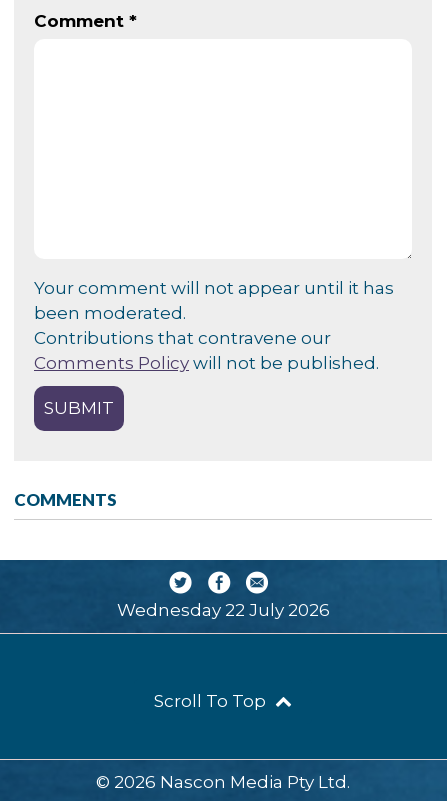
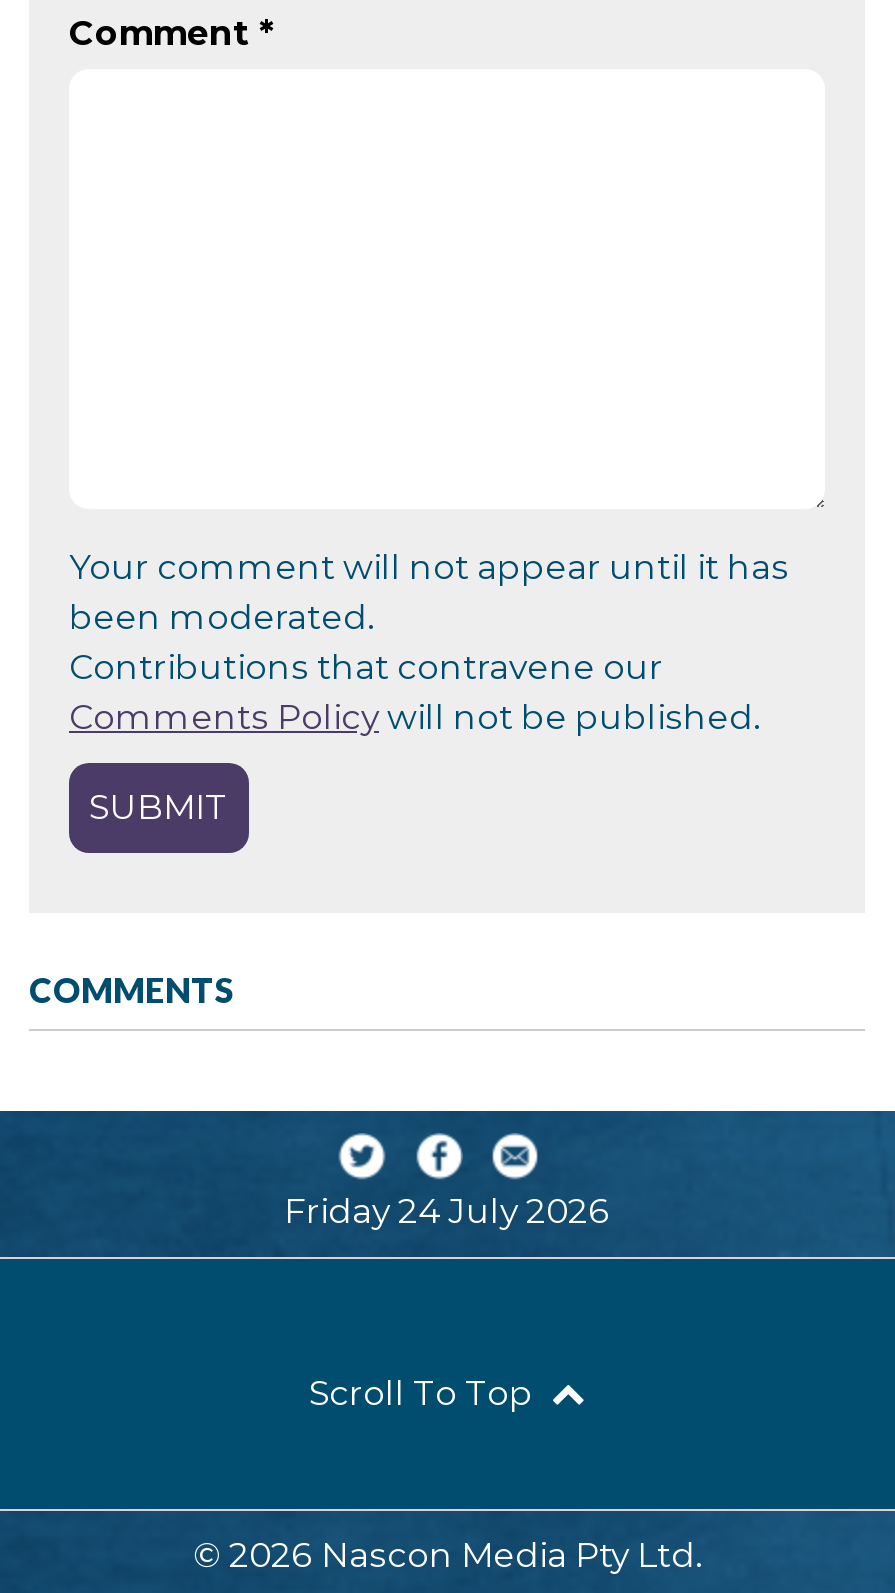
- Wednesday 22 July 2026
+ Friday 24 July 2026
